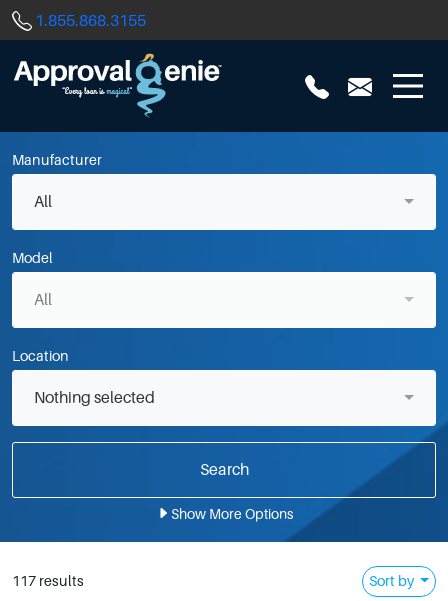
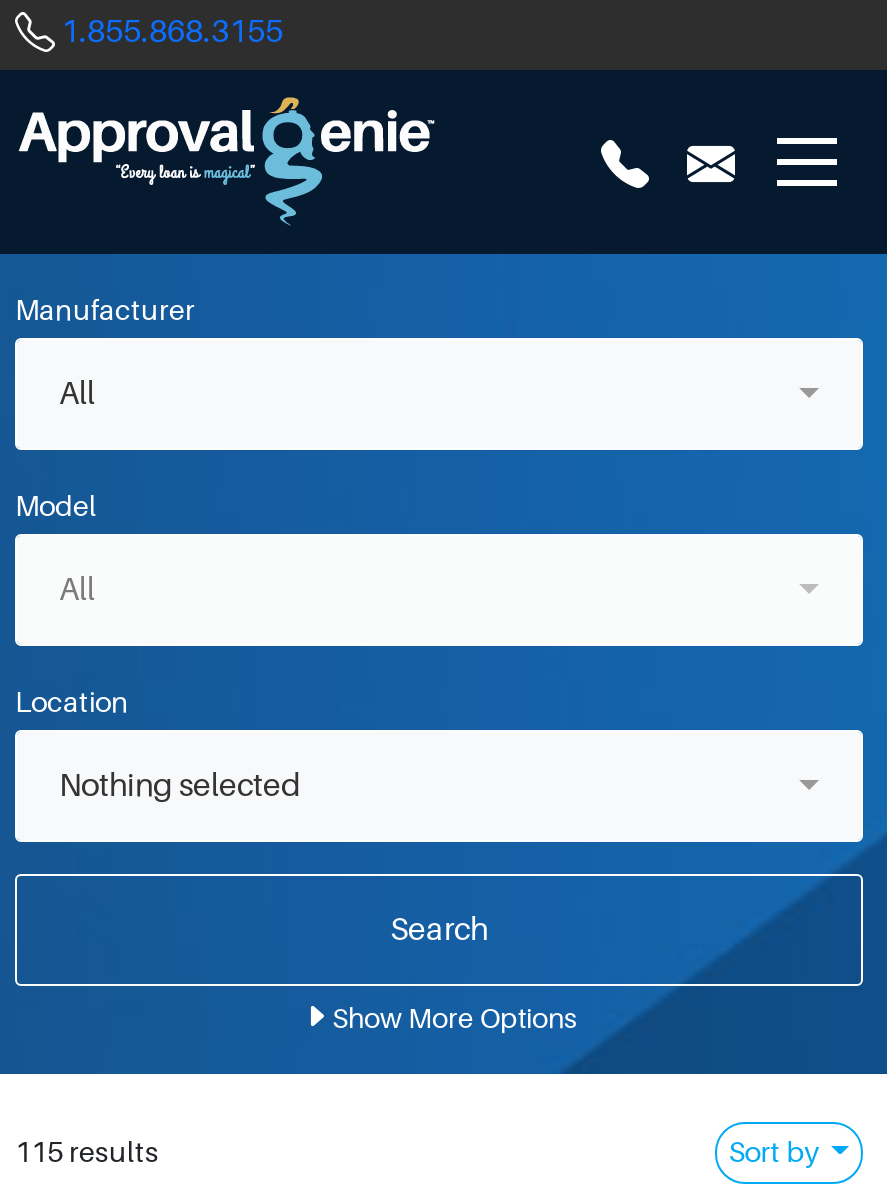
- 117 results
+ 115 results
